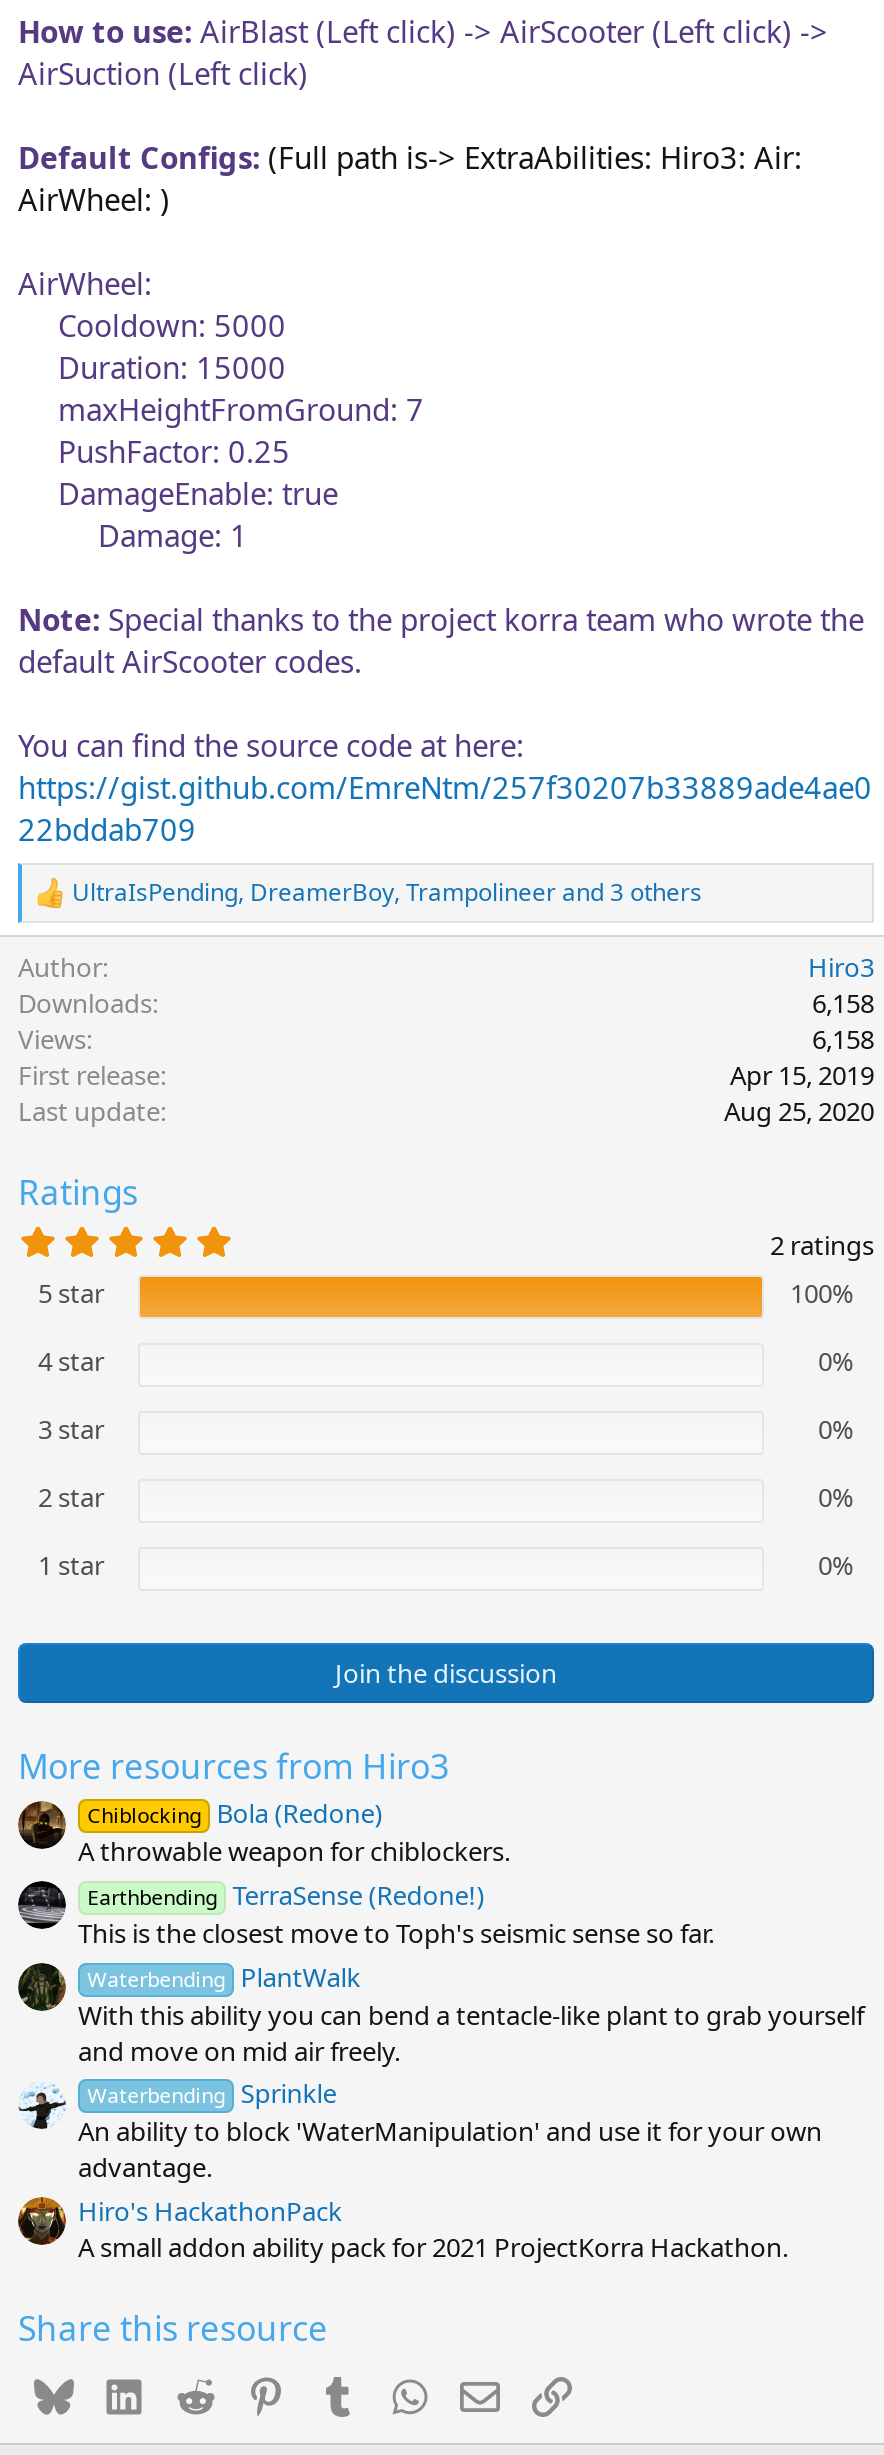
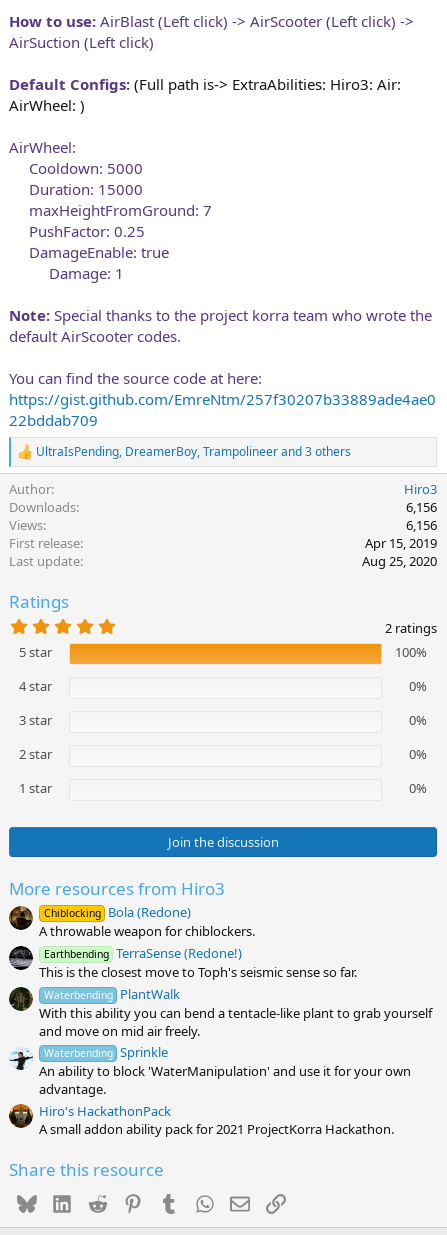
- 6,158
+ 6,156

- 6,158
+ 6,156
